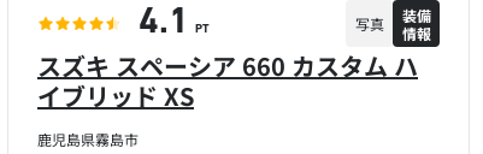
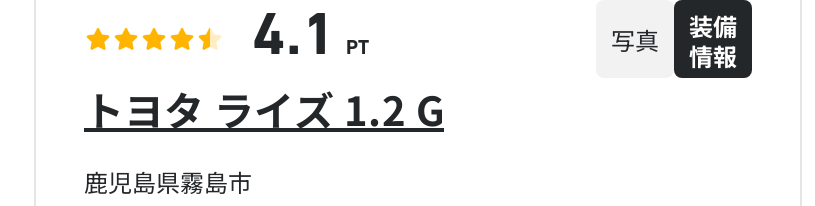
- スズキ スペーシア 660 カスタム ハ
- イブリッド XS
+ トヨタ ライズ 1.2 G
